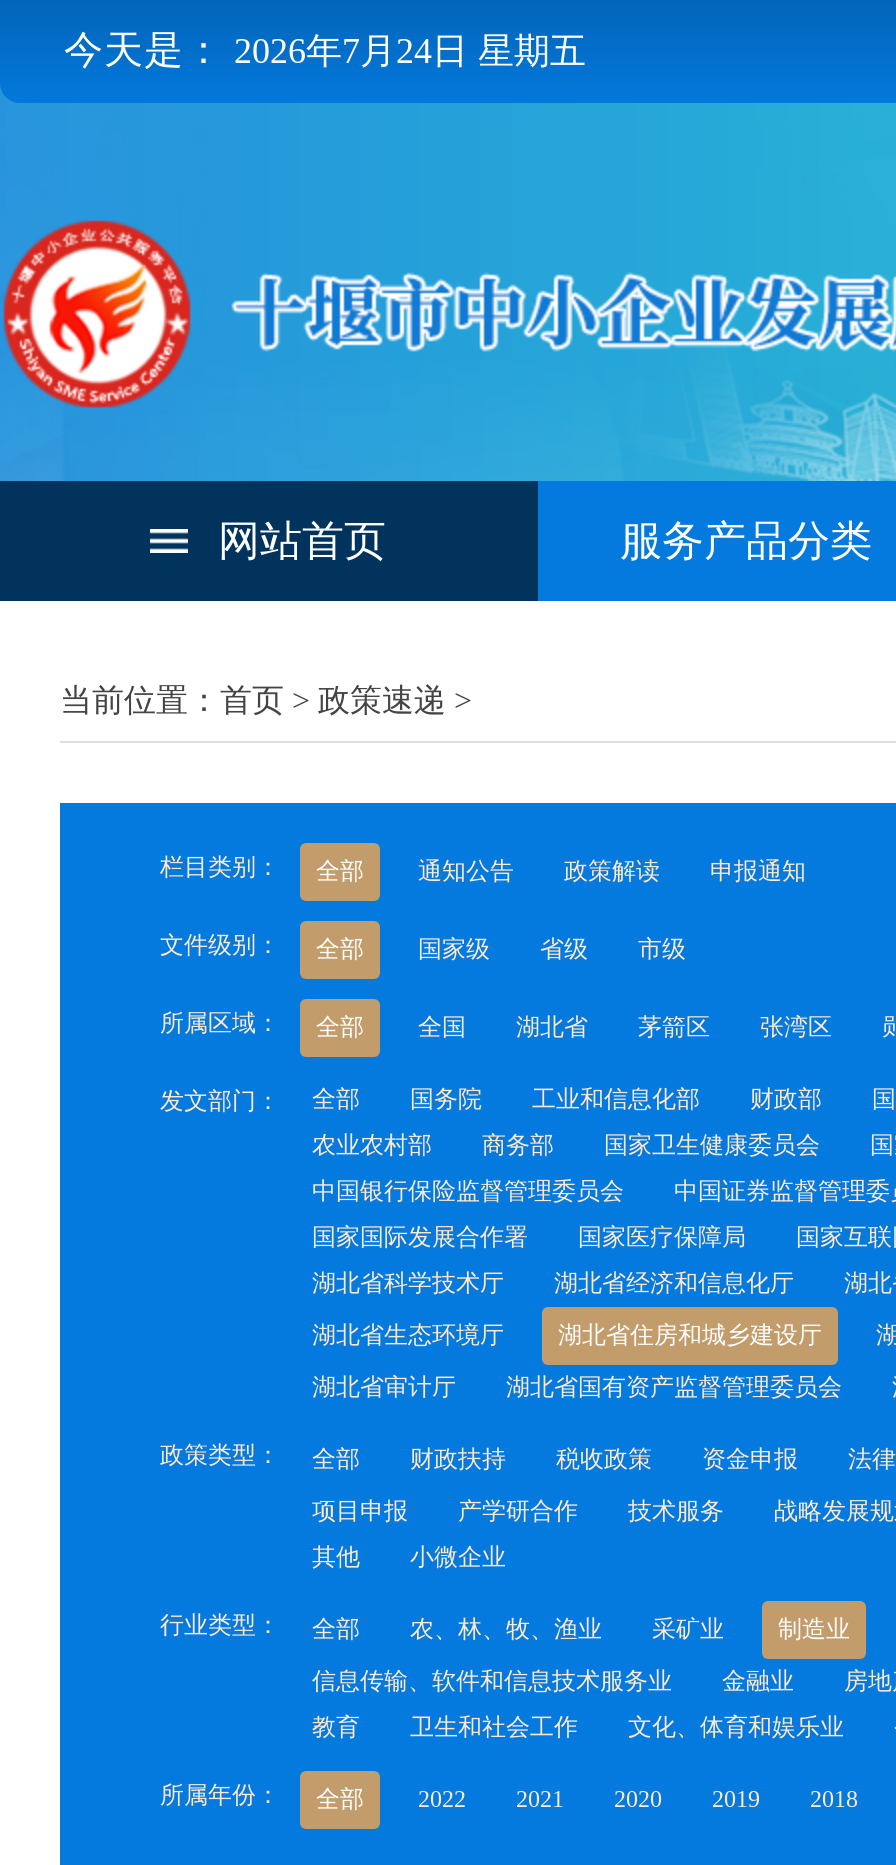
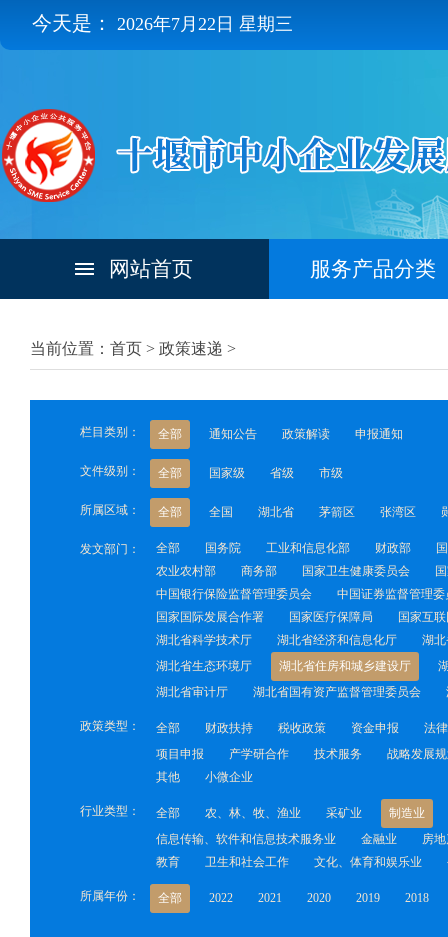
- 今天是：2026年7月24日 星期五
+ 今天是：2026年7月22日 星期三
